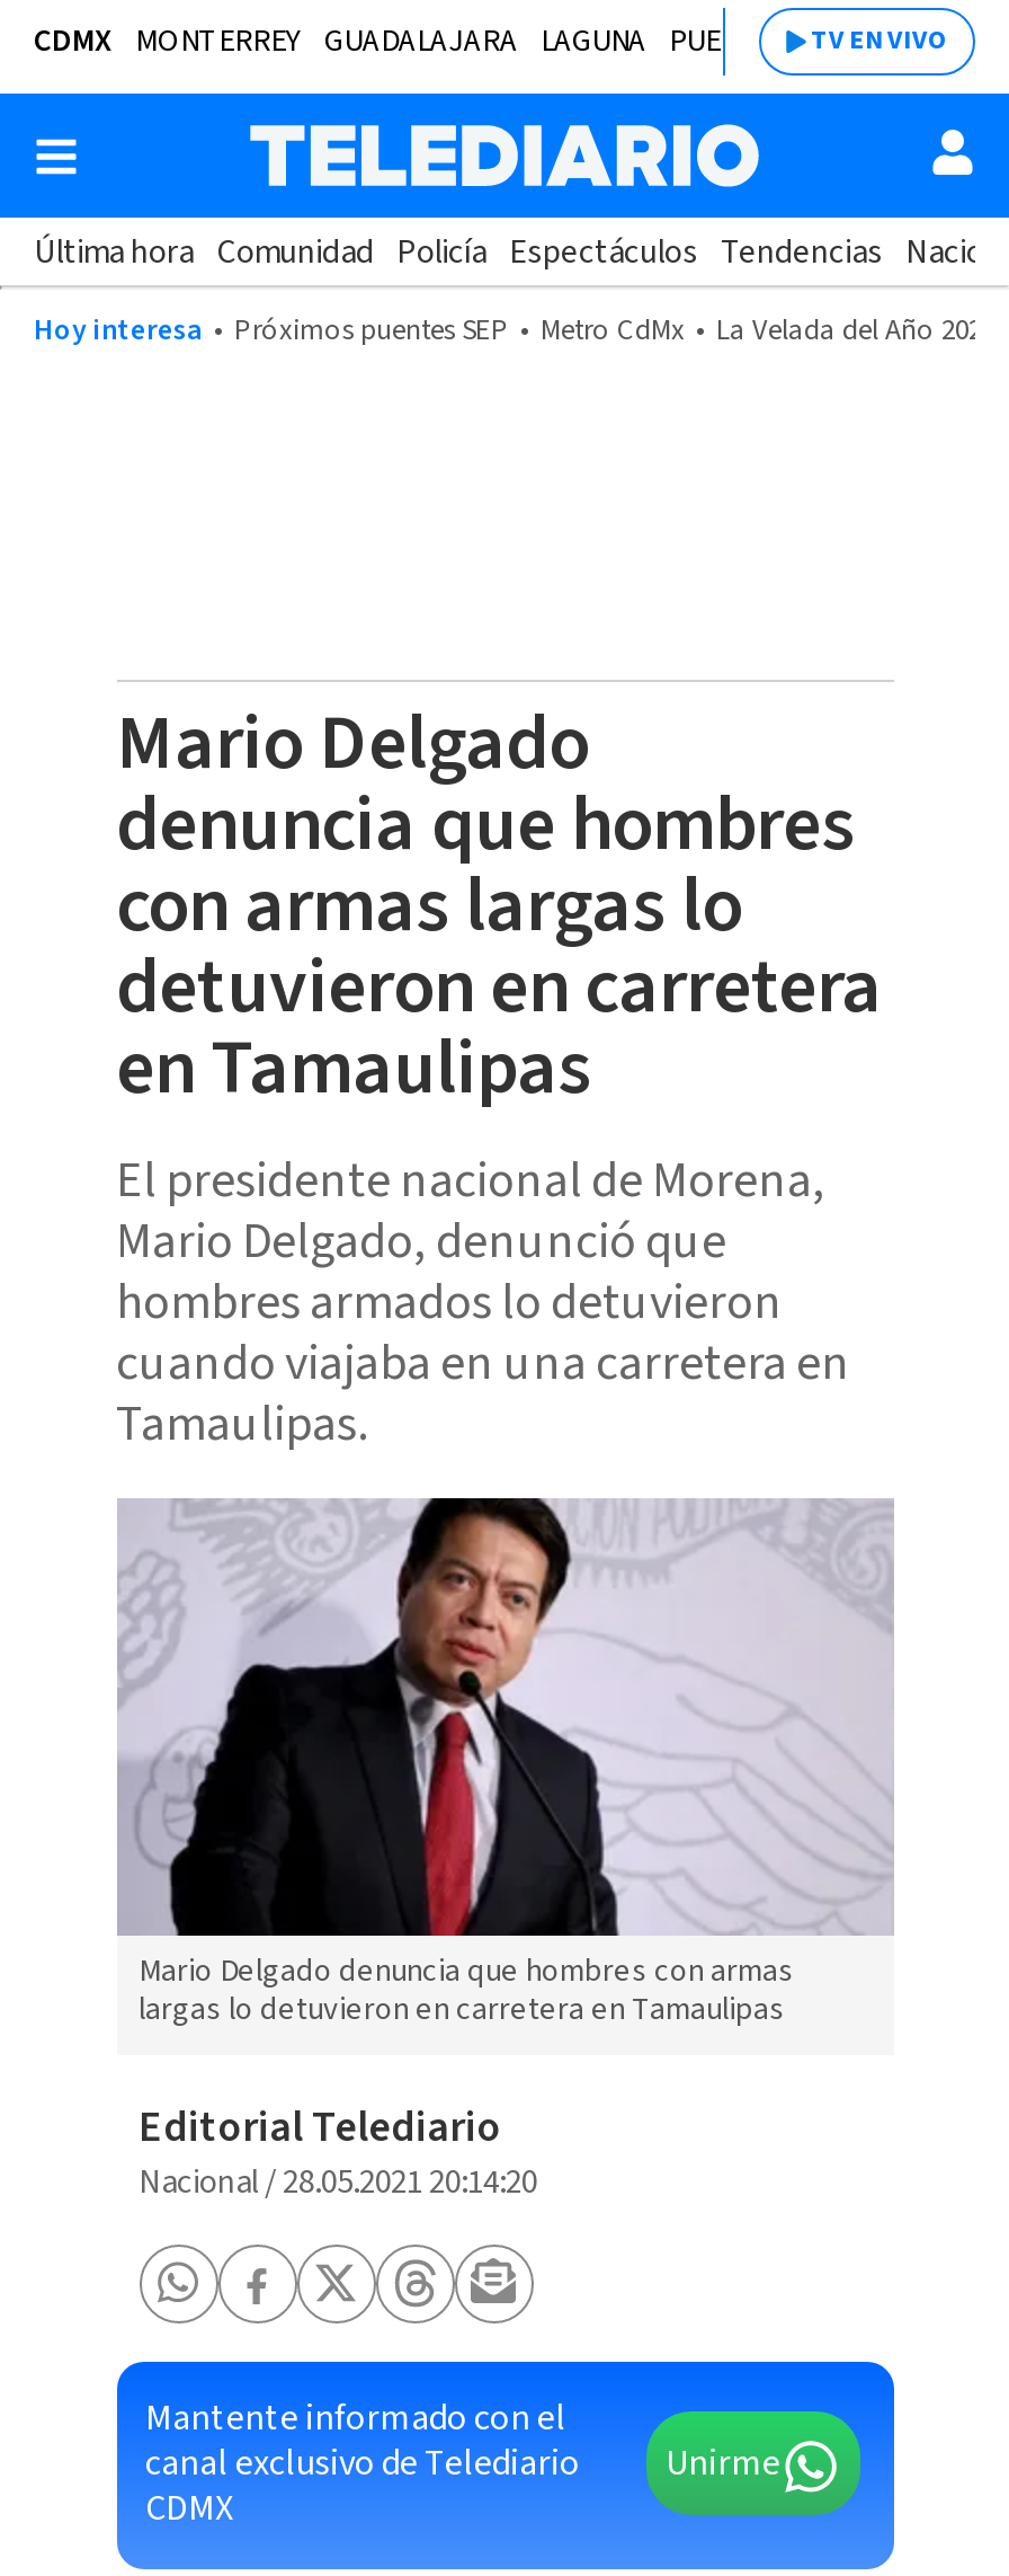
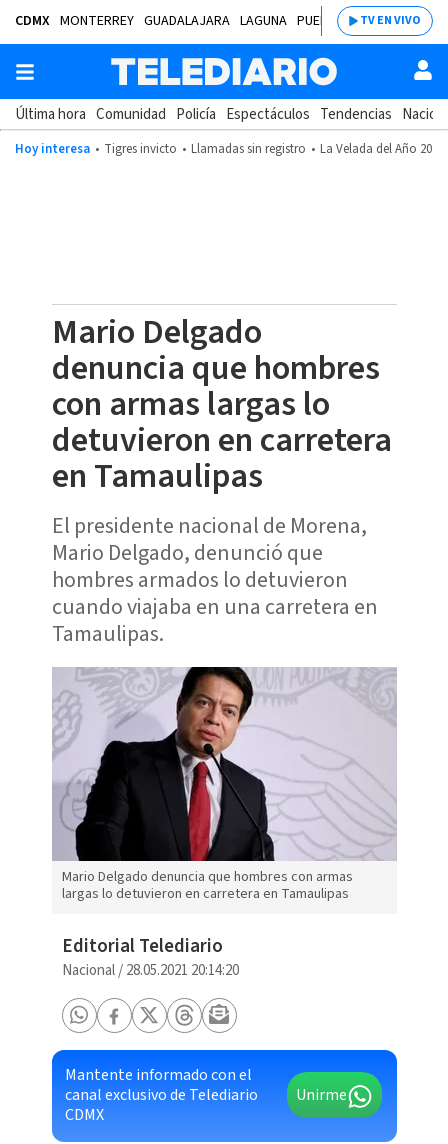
- Próximos puentes SEP
- Metro CdMx
+ Tigres invicto
+ Llamadas sin registro
